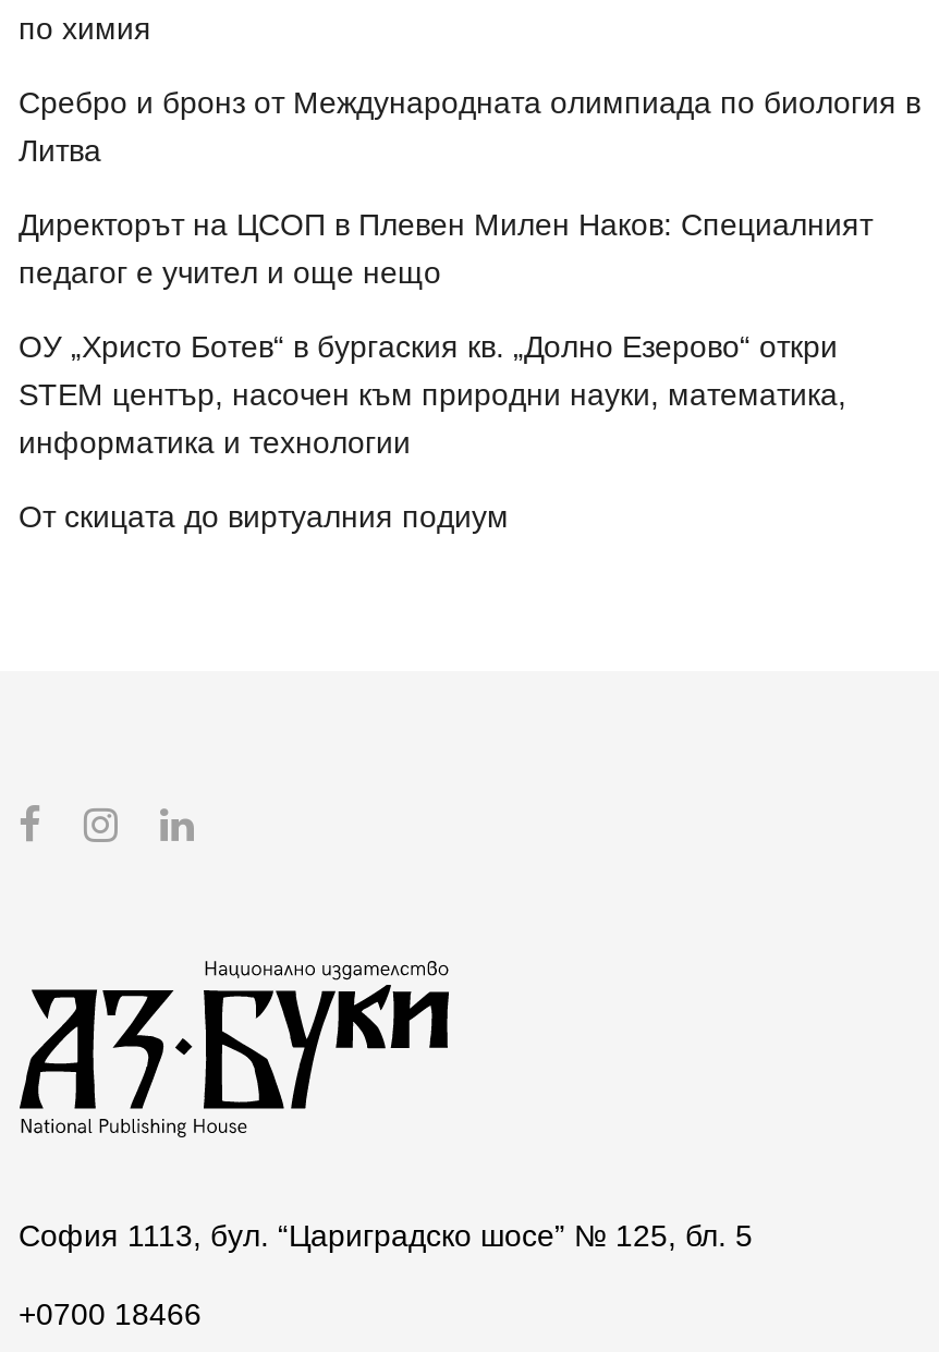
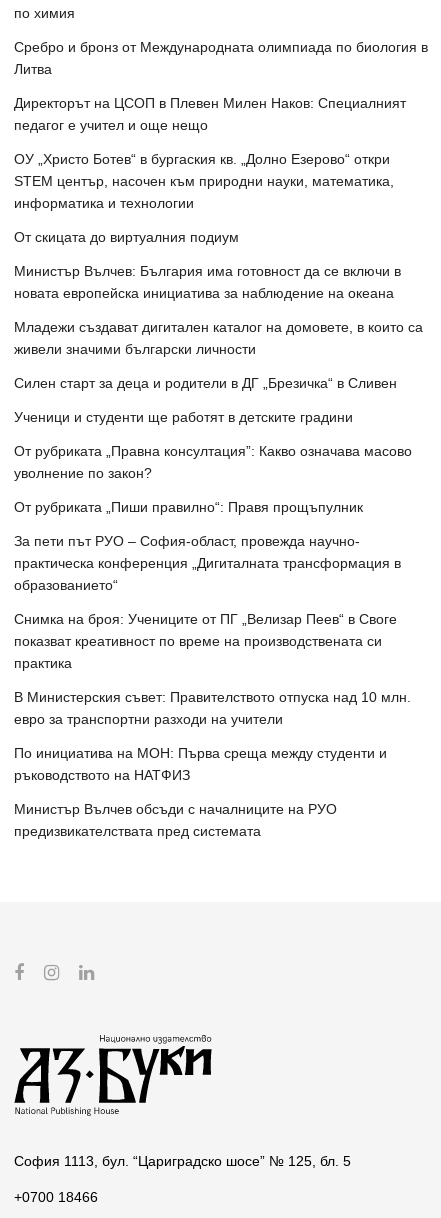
+ Министър Вълчев: България има готовност да се включи в
+ новата европейска инициатива за наблюдение на океана
+ Младежи създават дигитален каталог на домовете, в които са
+ живели значими български личности
+ Силен старт за деца и родители в ДГ „Брезичка“ в Сливен
+ Ученици и студенти ще работят в детските градини
+ От рубриката „Правна консултация”: Какво означава масово
+ уволнение по закон?
+ От рубриката „Пиши правилно“: Правя прощъпулник
+ За пети път РУО – София-област, провежда научно-
+ практическа конференция „Дигиталната трансформация в
+ образованието“
+ Снимка на броя: Учениците от ПГ „Велизар Пеев“ в Своге
+ показват креативност по време на производствената си
+ практика
+ В Министерския съвет: Правителството отпуска над 10 млн.
+ евро за транспортни разходи на учители
+ По инициатива на МОН: Първа среща между студенти и
+ ръководството на НАТФИЗ
+ Министър Вълчев обсъди с началниците на РУО
+ предизвикателствата пред системата
